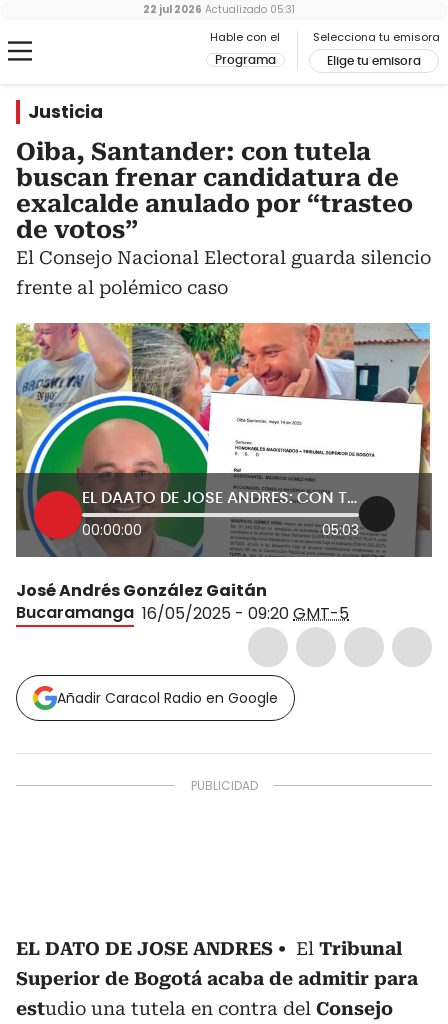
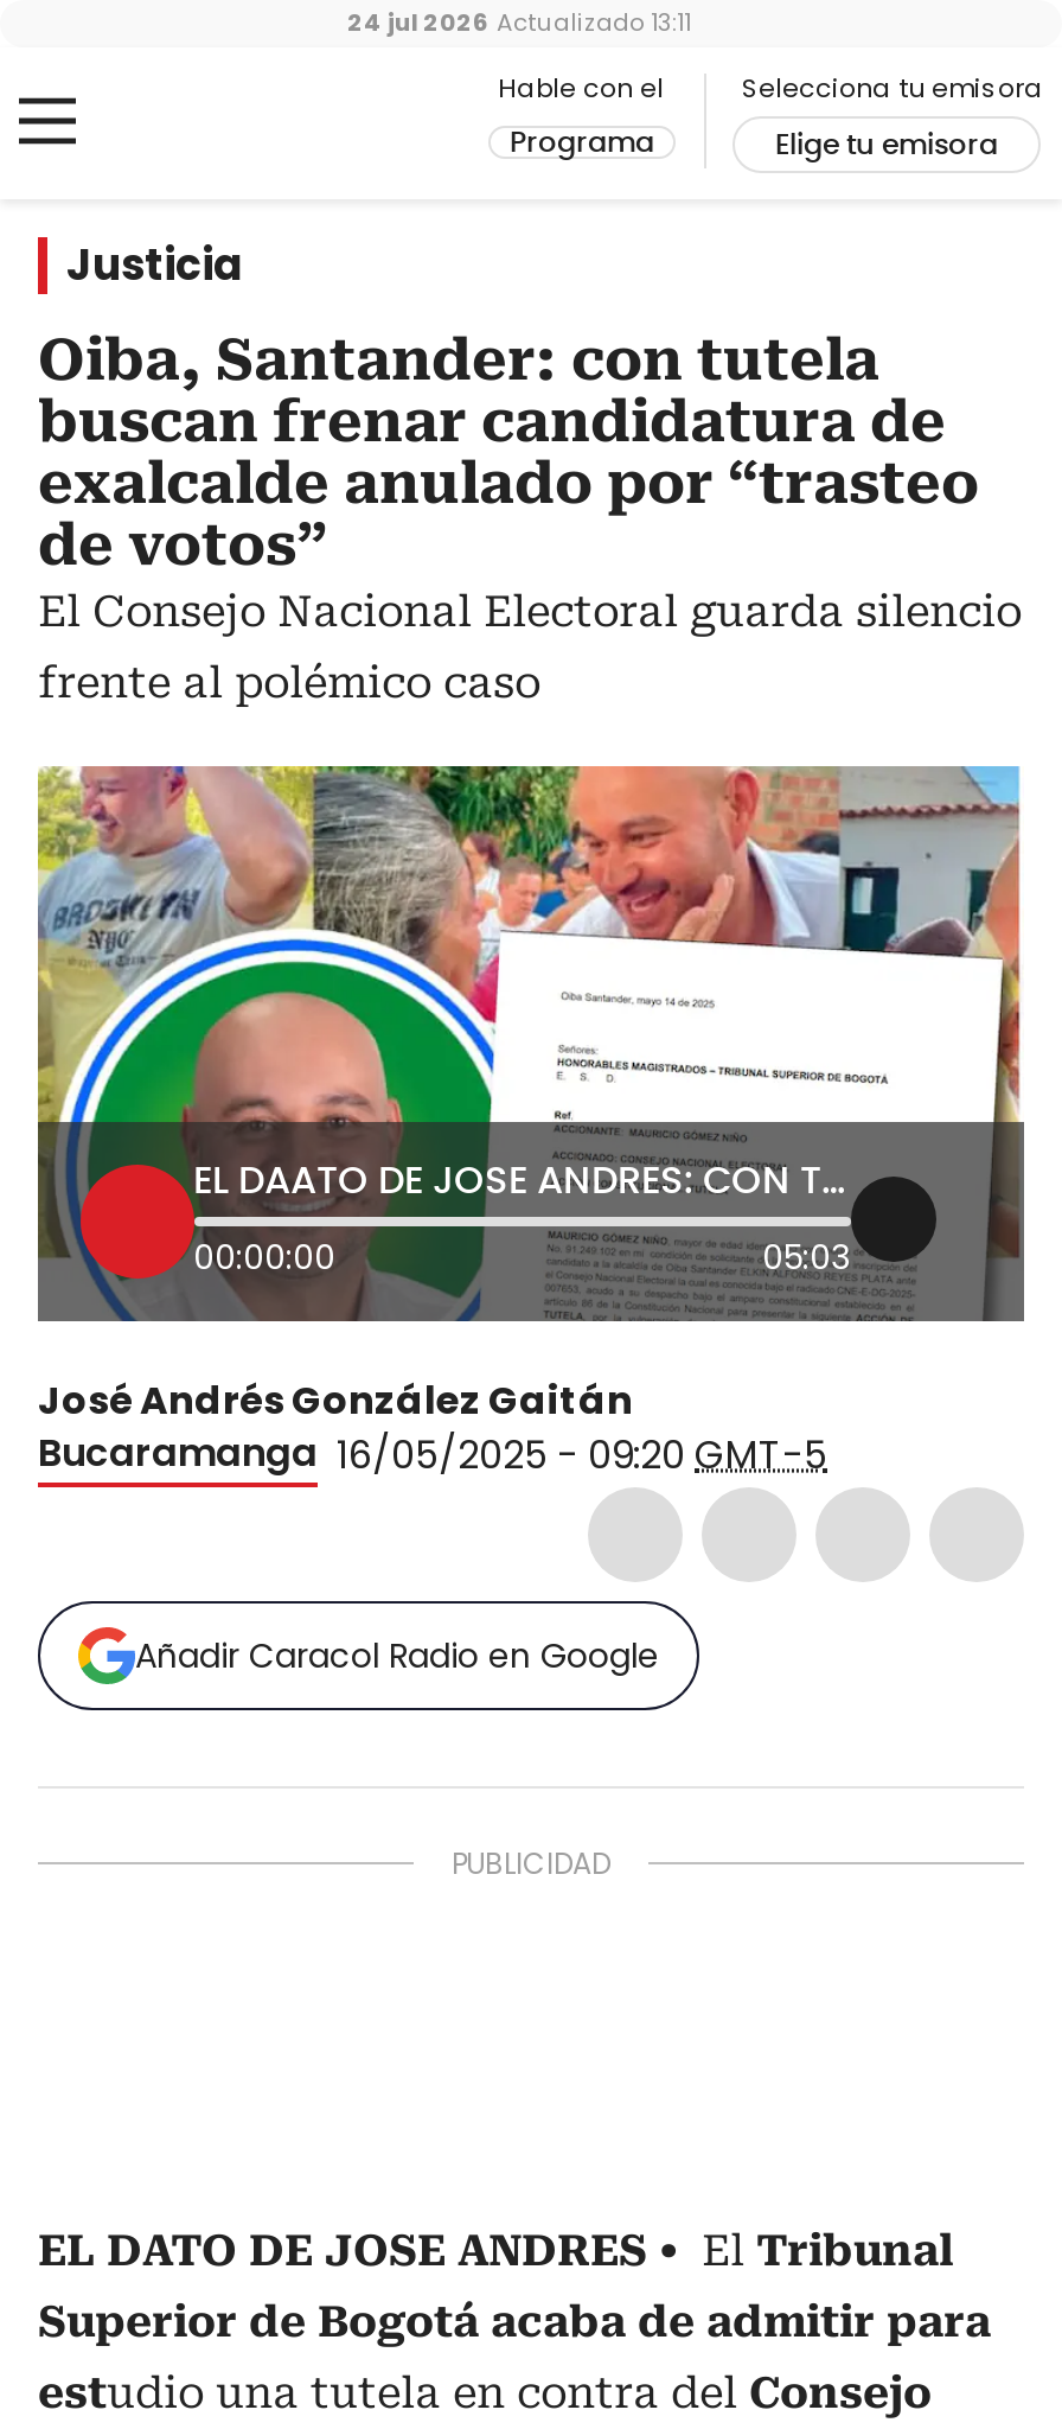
- 22 jul 2026 Actualizado 05:31
+ 24 jul 2026 Actualizado 13:11
